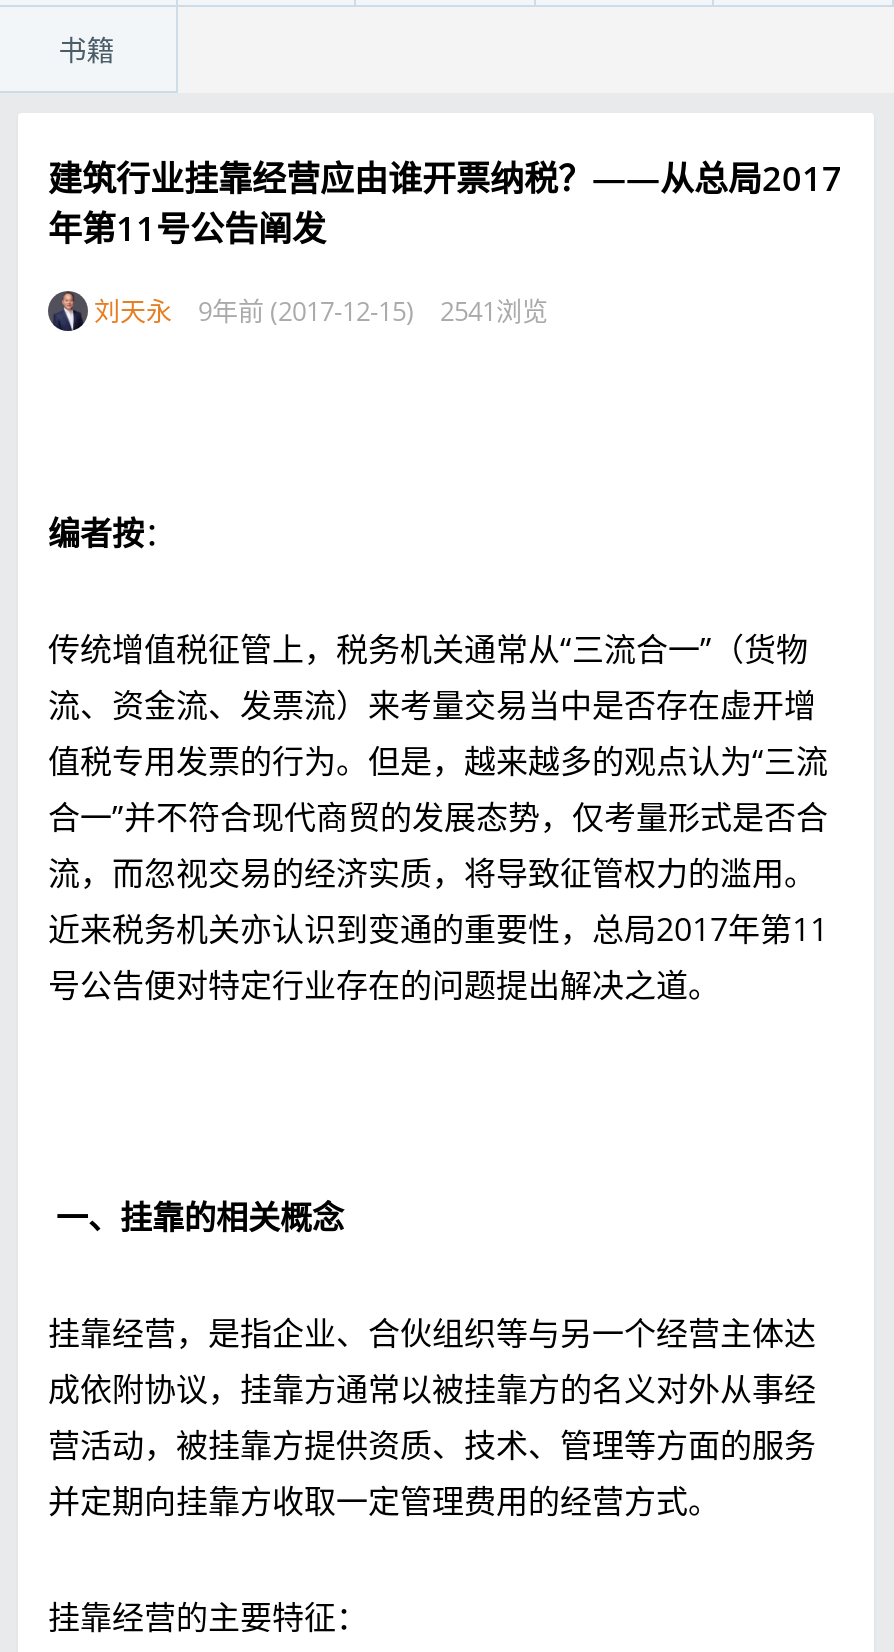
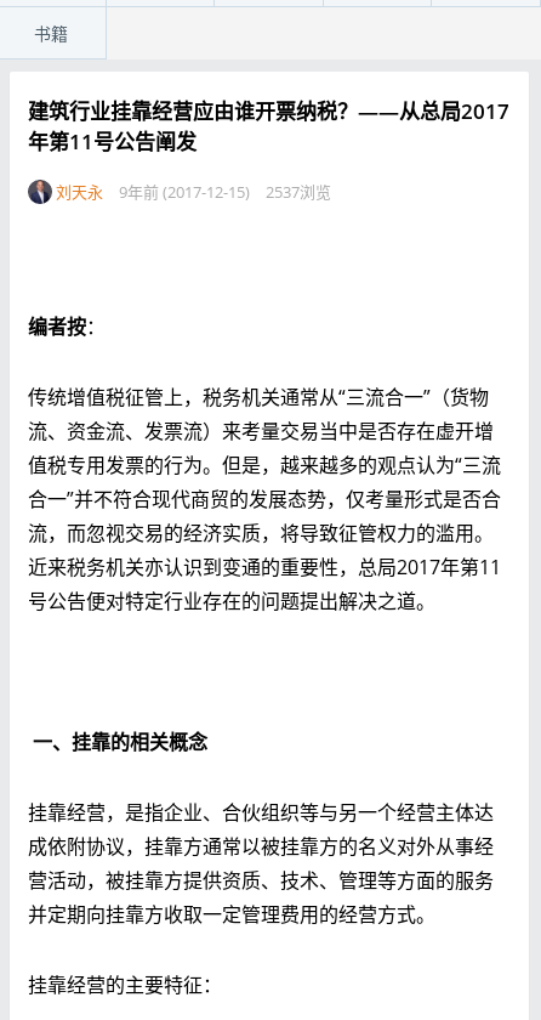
- 刘天永 9年前 (2017-12-15) 2541浏览
+ 刘天永 9年前 (2017-12-15) 2537浏览
